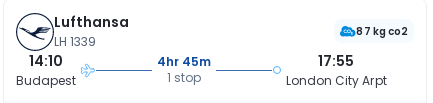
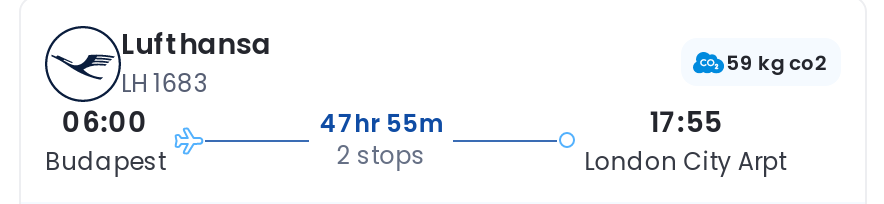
- 87 kg co2
+ 59 kg co2

- LH 1339
+ LH 1683

- 14:10
+ 06:00

- 4hr 45m
- 1 stop
+ 47hr 55m
+ 2 stops
